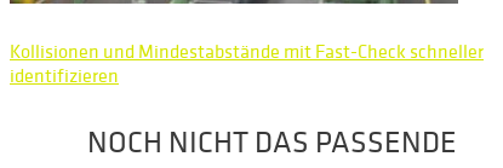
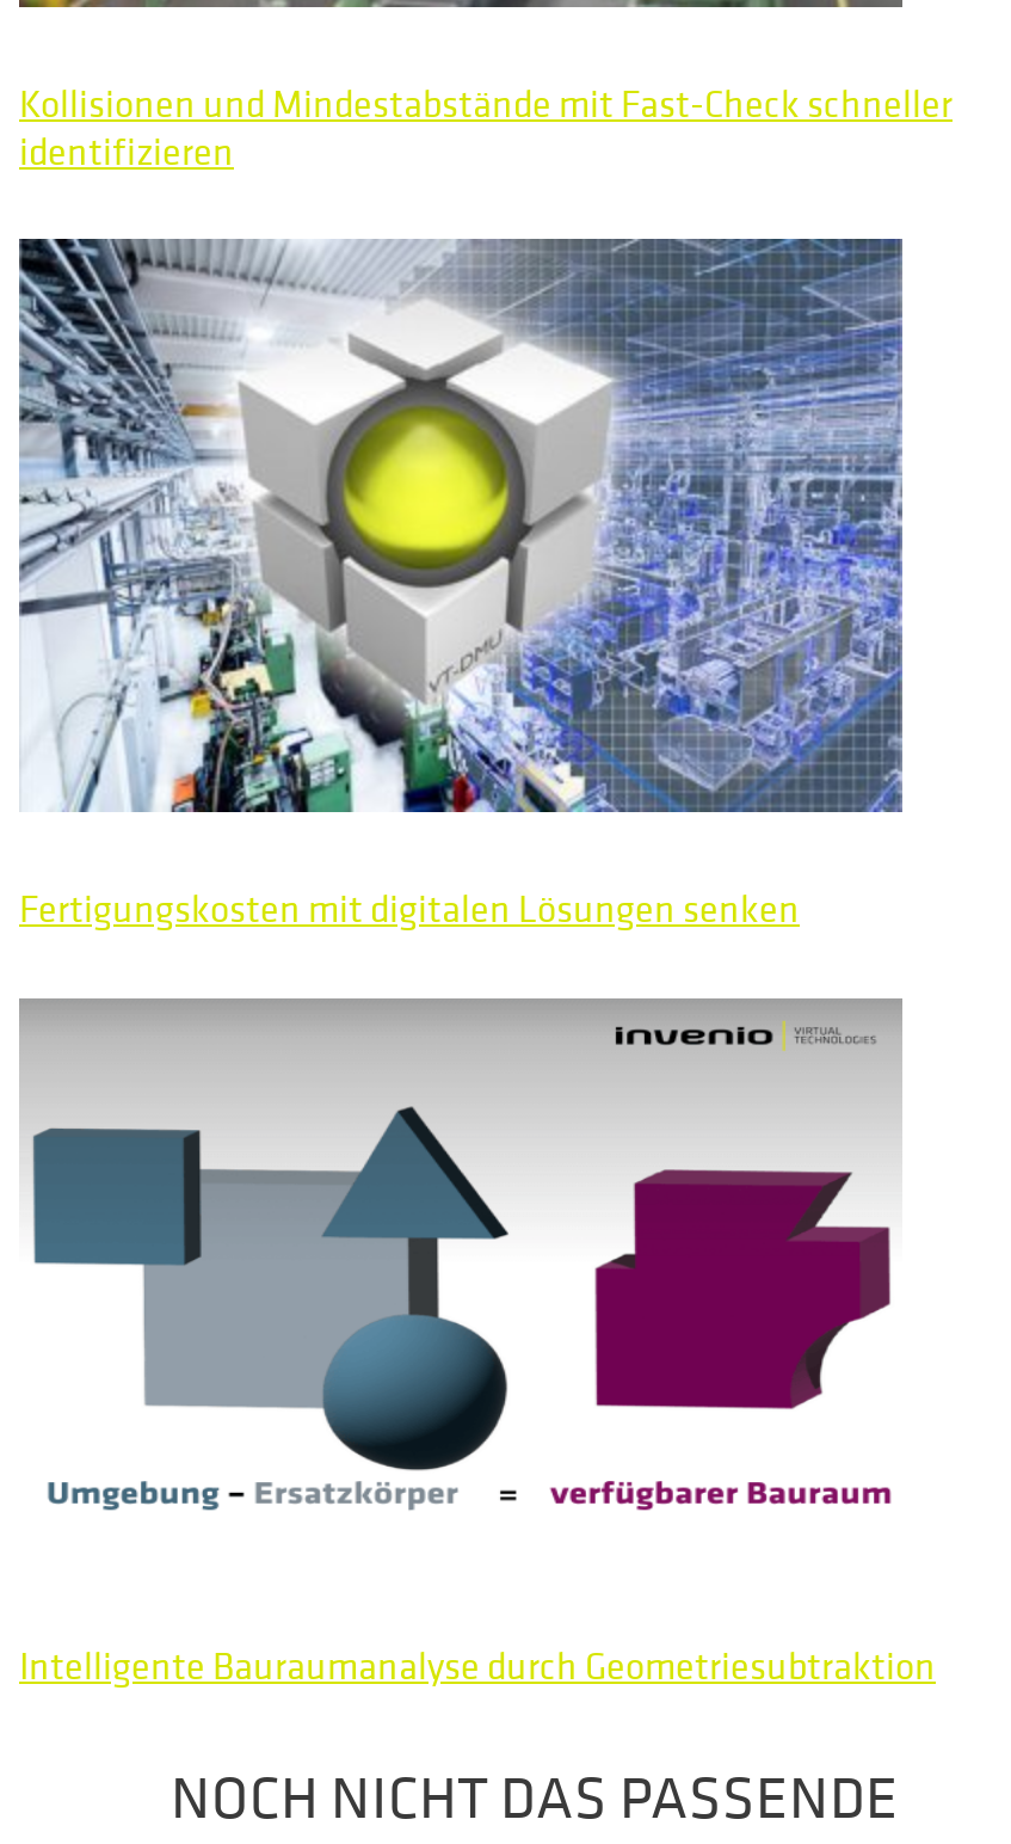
+ [image]
+ Fertigungskosten mit digitalen Lösungen senken

+ Intelligente Bauraumanalyse durch Geometriesubtraktion

+ [image]
